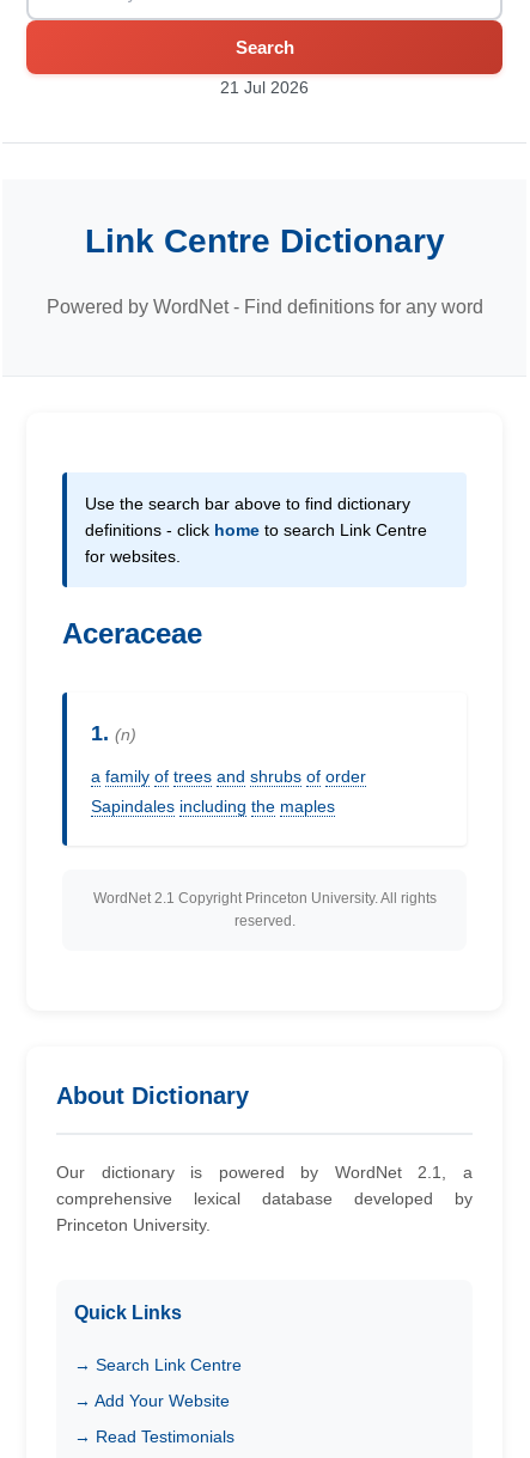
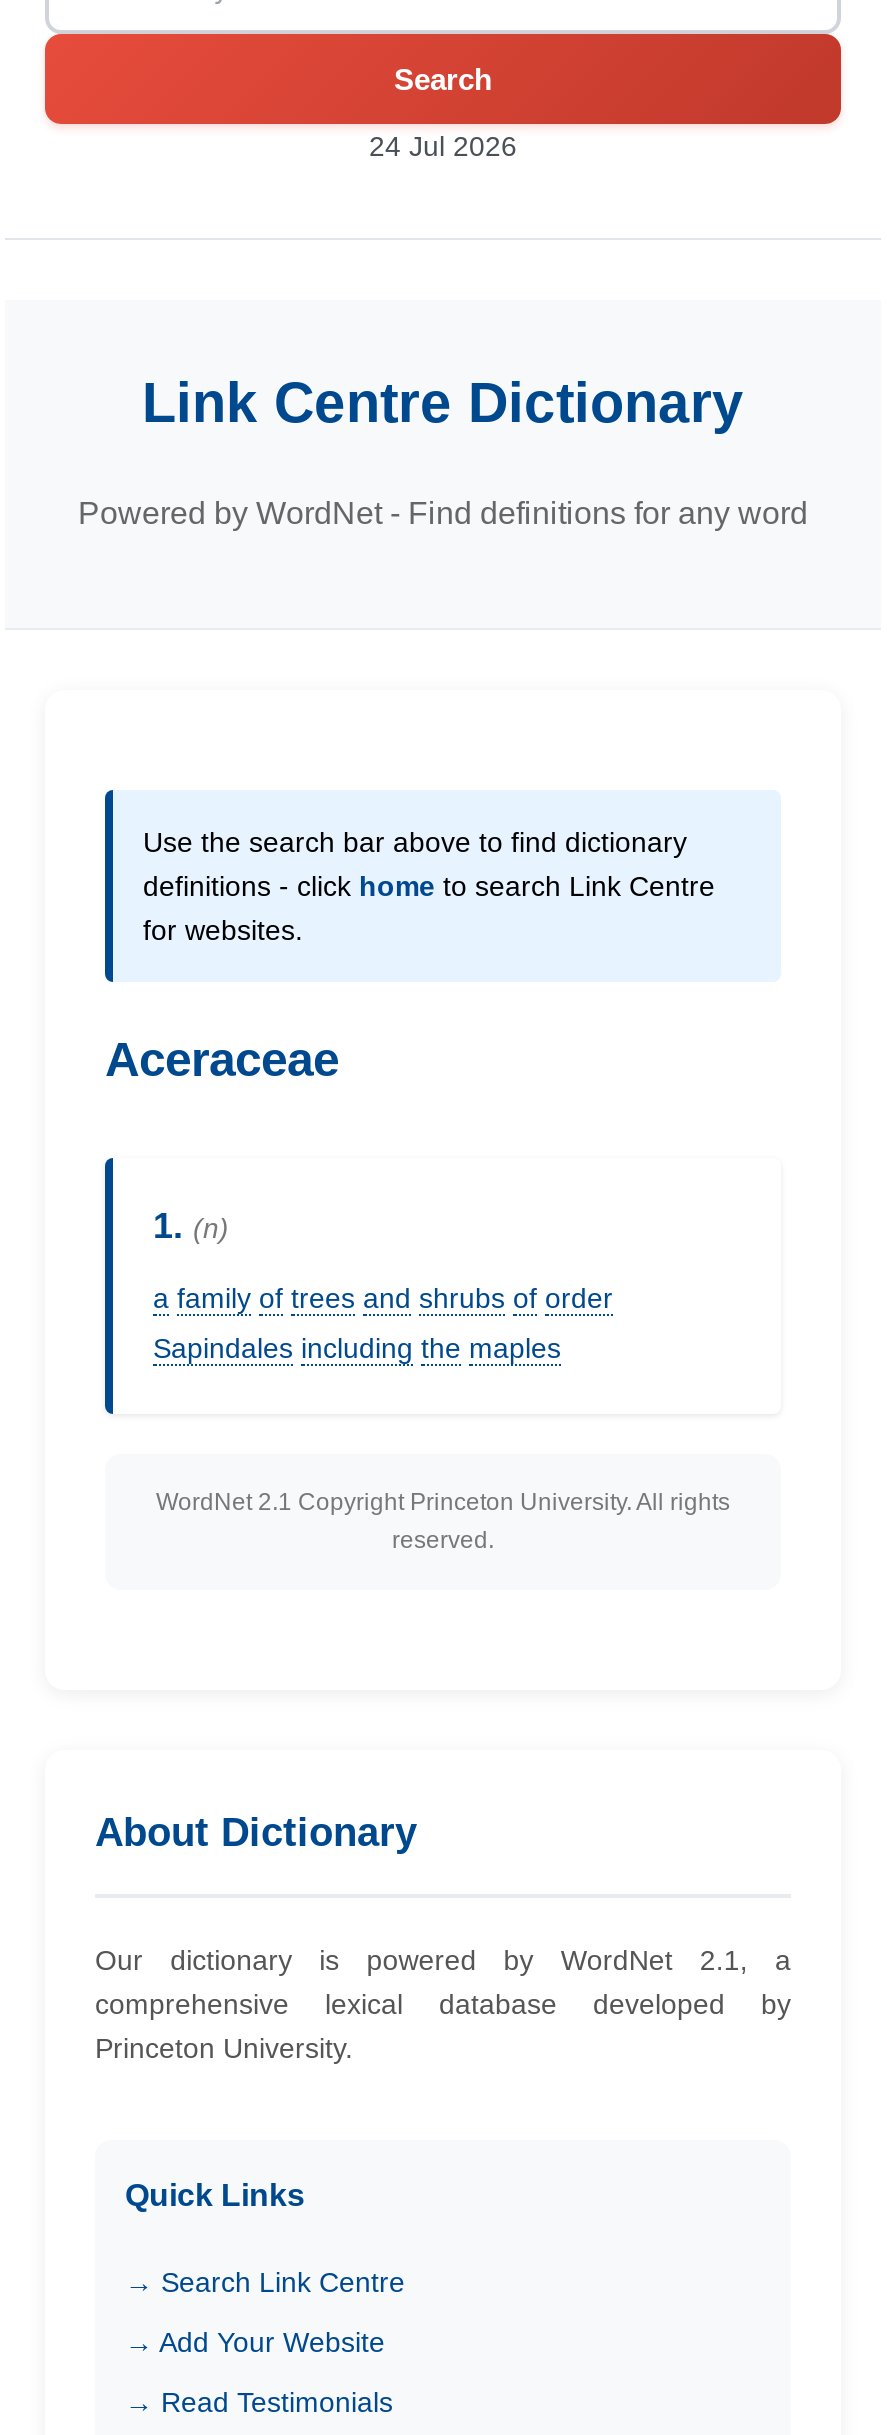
- 21 Jul 2026
+ 24 Jul 2026
